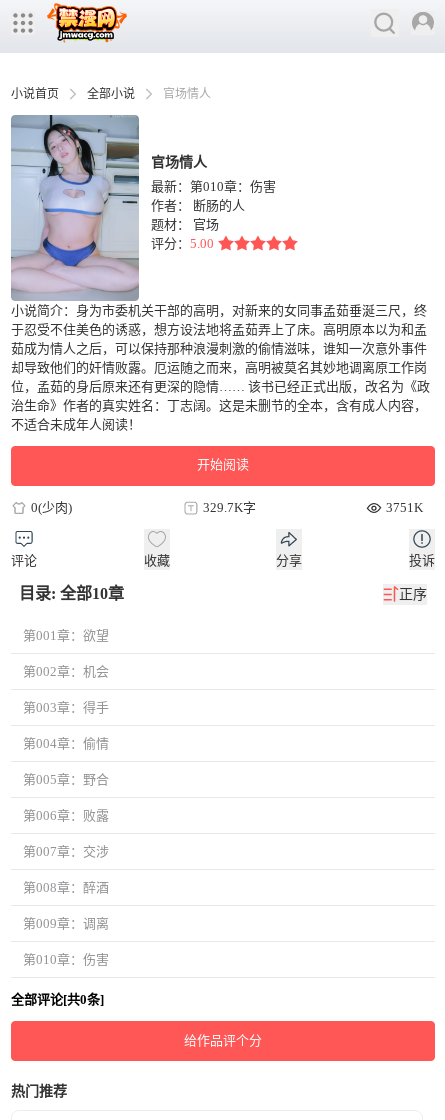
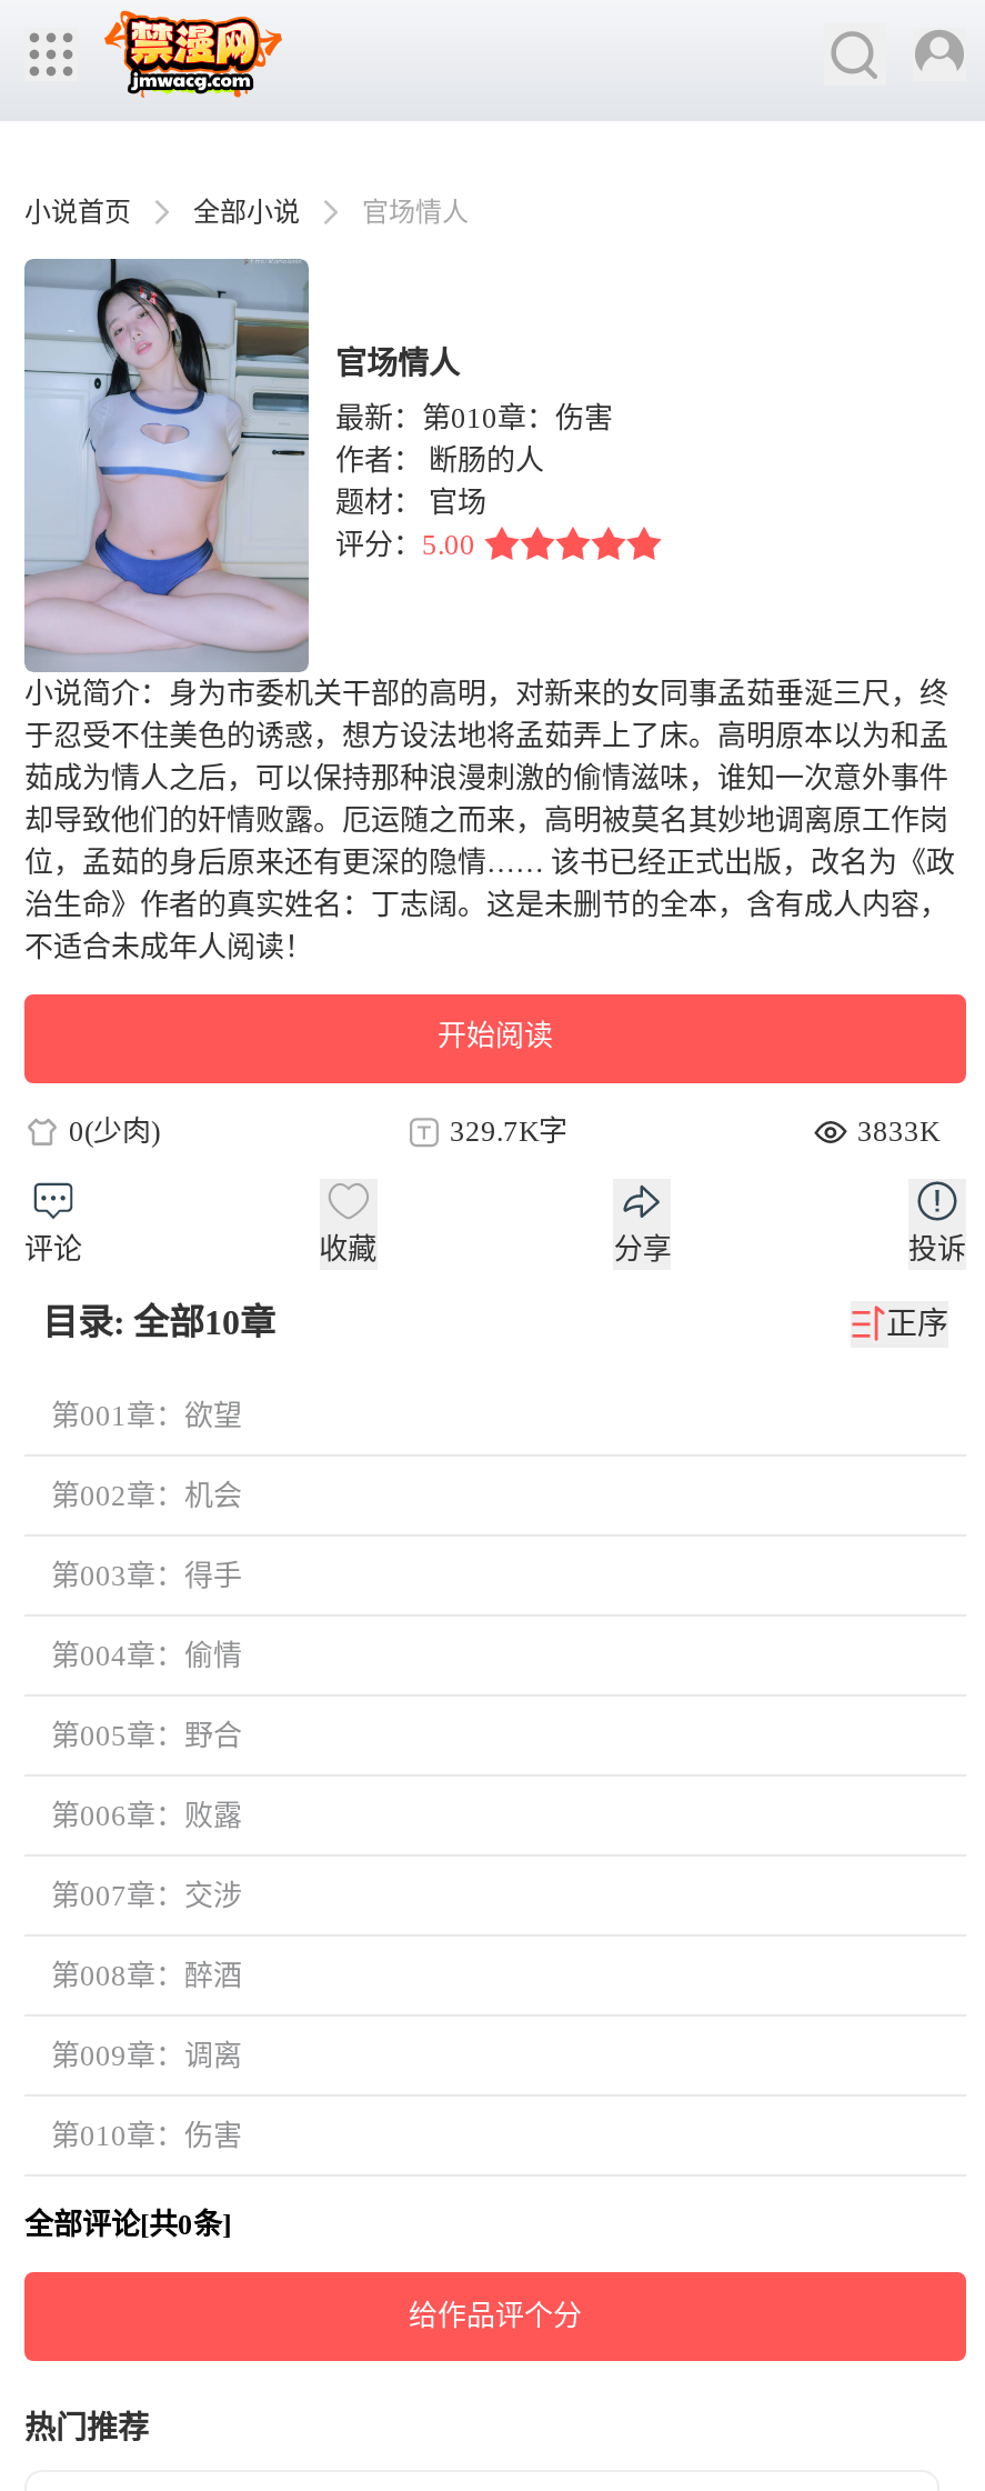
- 3751K
+ 3833K
